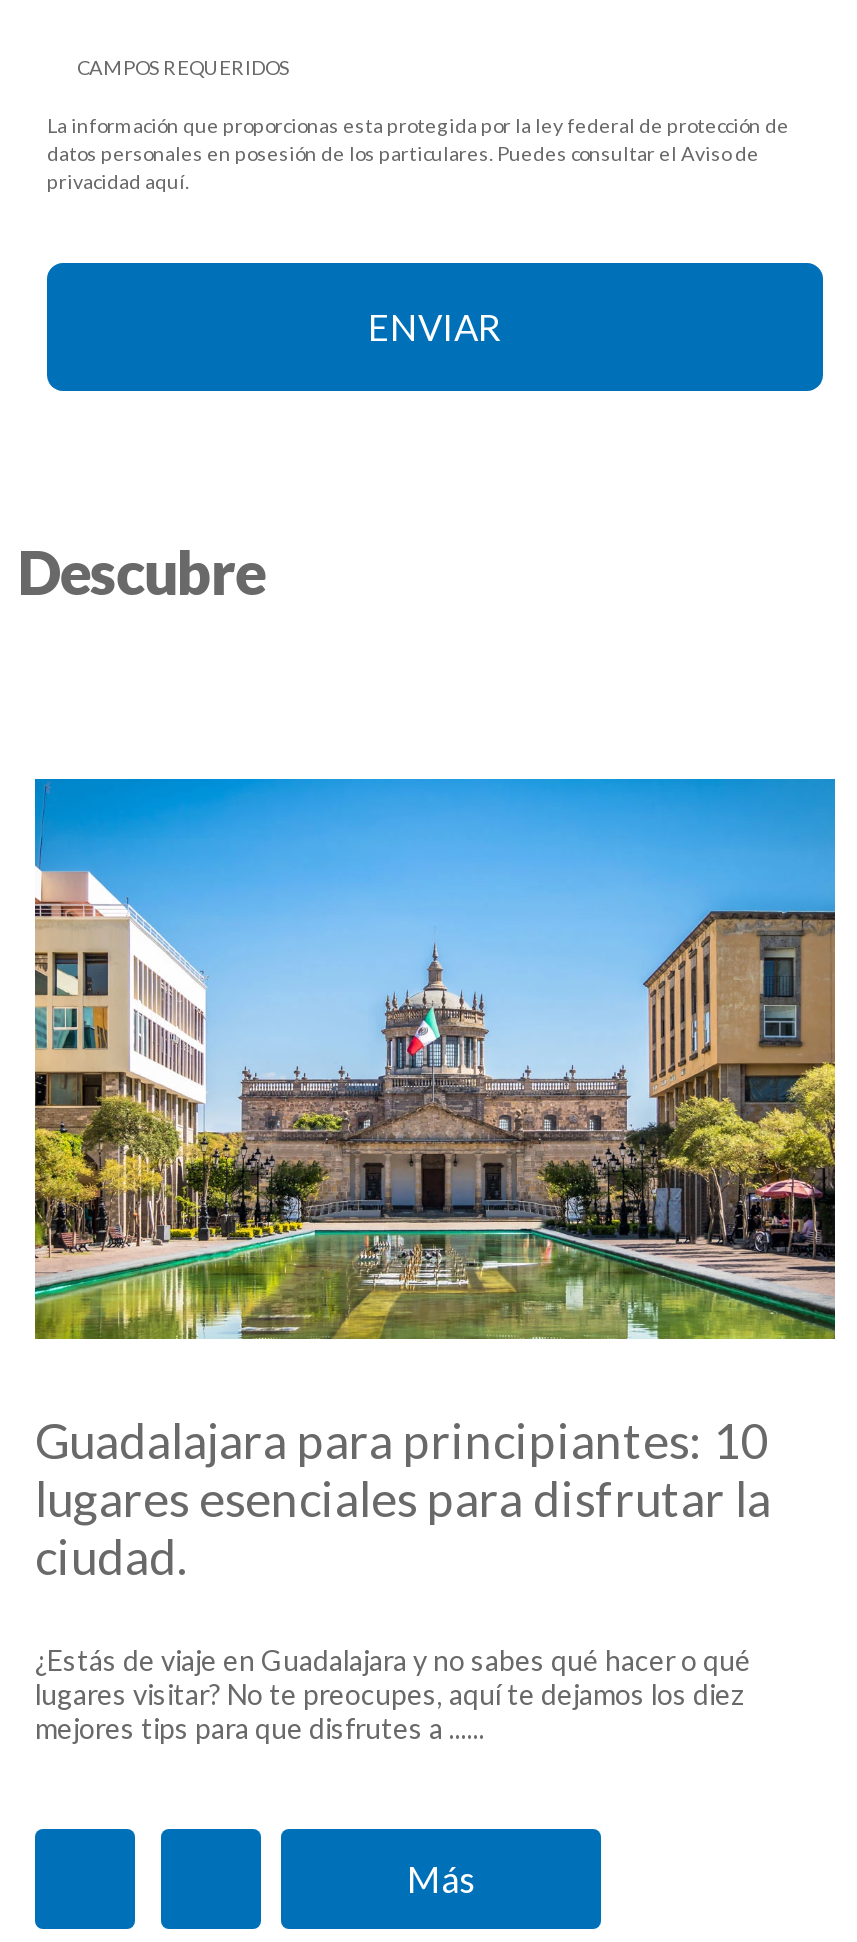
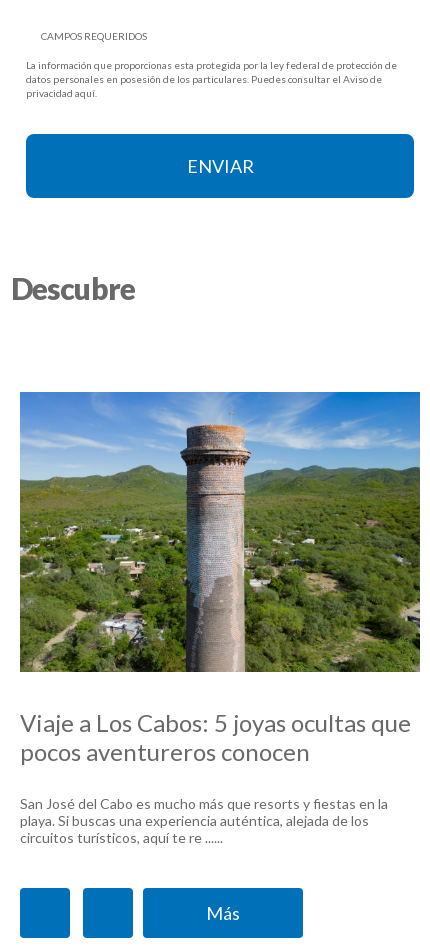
- [image]
- Guadalajara para principiantes: 10
- lugares esenciales para disfrutar la
- ciudad.
+ [image]
+ Viaje a Los Cabos: 5 joyas ocultas que
+ pocos aventureros conocen

- ¿Estás de viaje en Guadalajara y no sabes qué hacer o qué
- lugares visitar? No te preocupes, aquí te dejamos los diez
- mejores tips para que disfrutes a ......
+ San José del Cabo es mucho más que resorts y fiestas en la
+ playa. Si buscas una experiencia auténtica, alejada de los
+ circuitos turísticos, aquí te re ......
